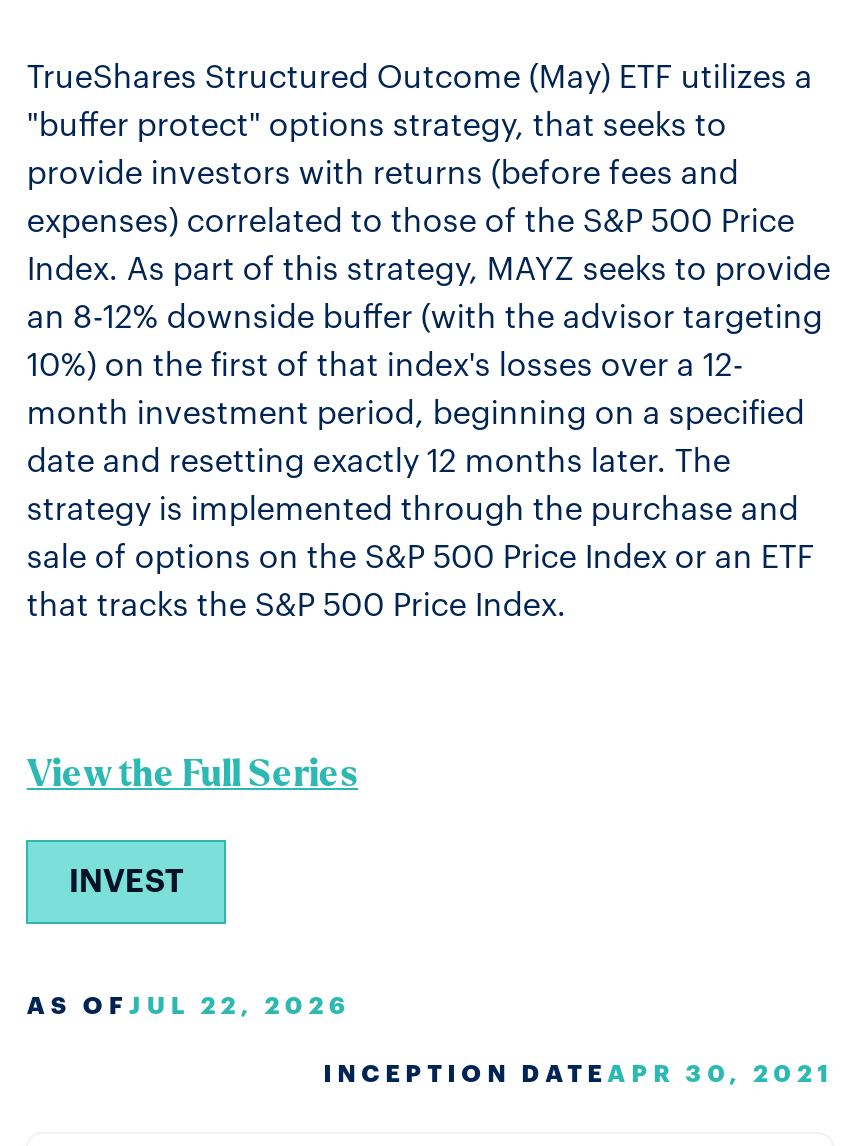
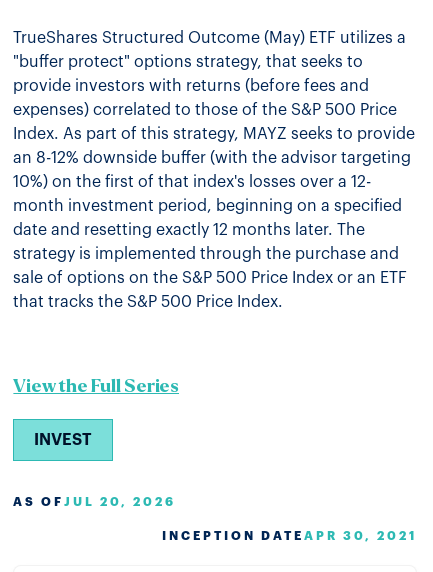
- AS OF JUL 22, 2026
+ AS OF JUL 20, 2026
